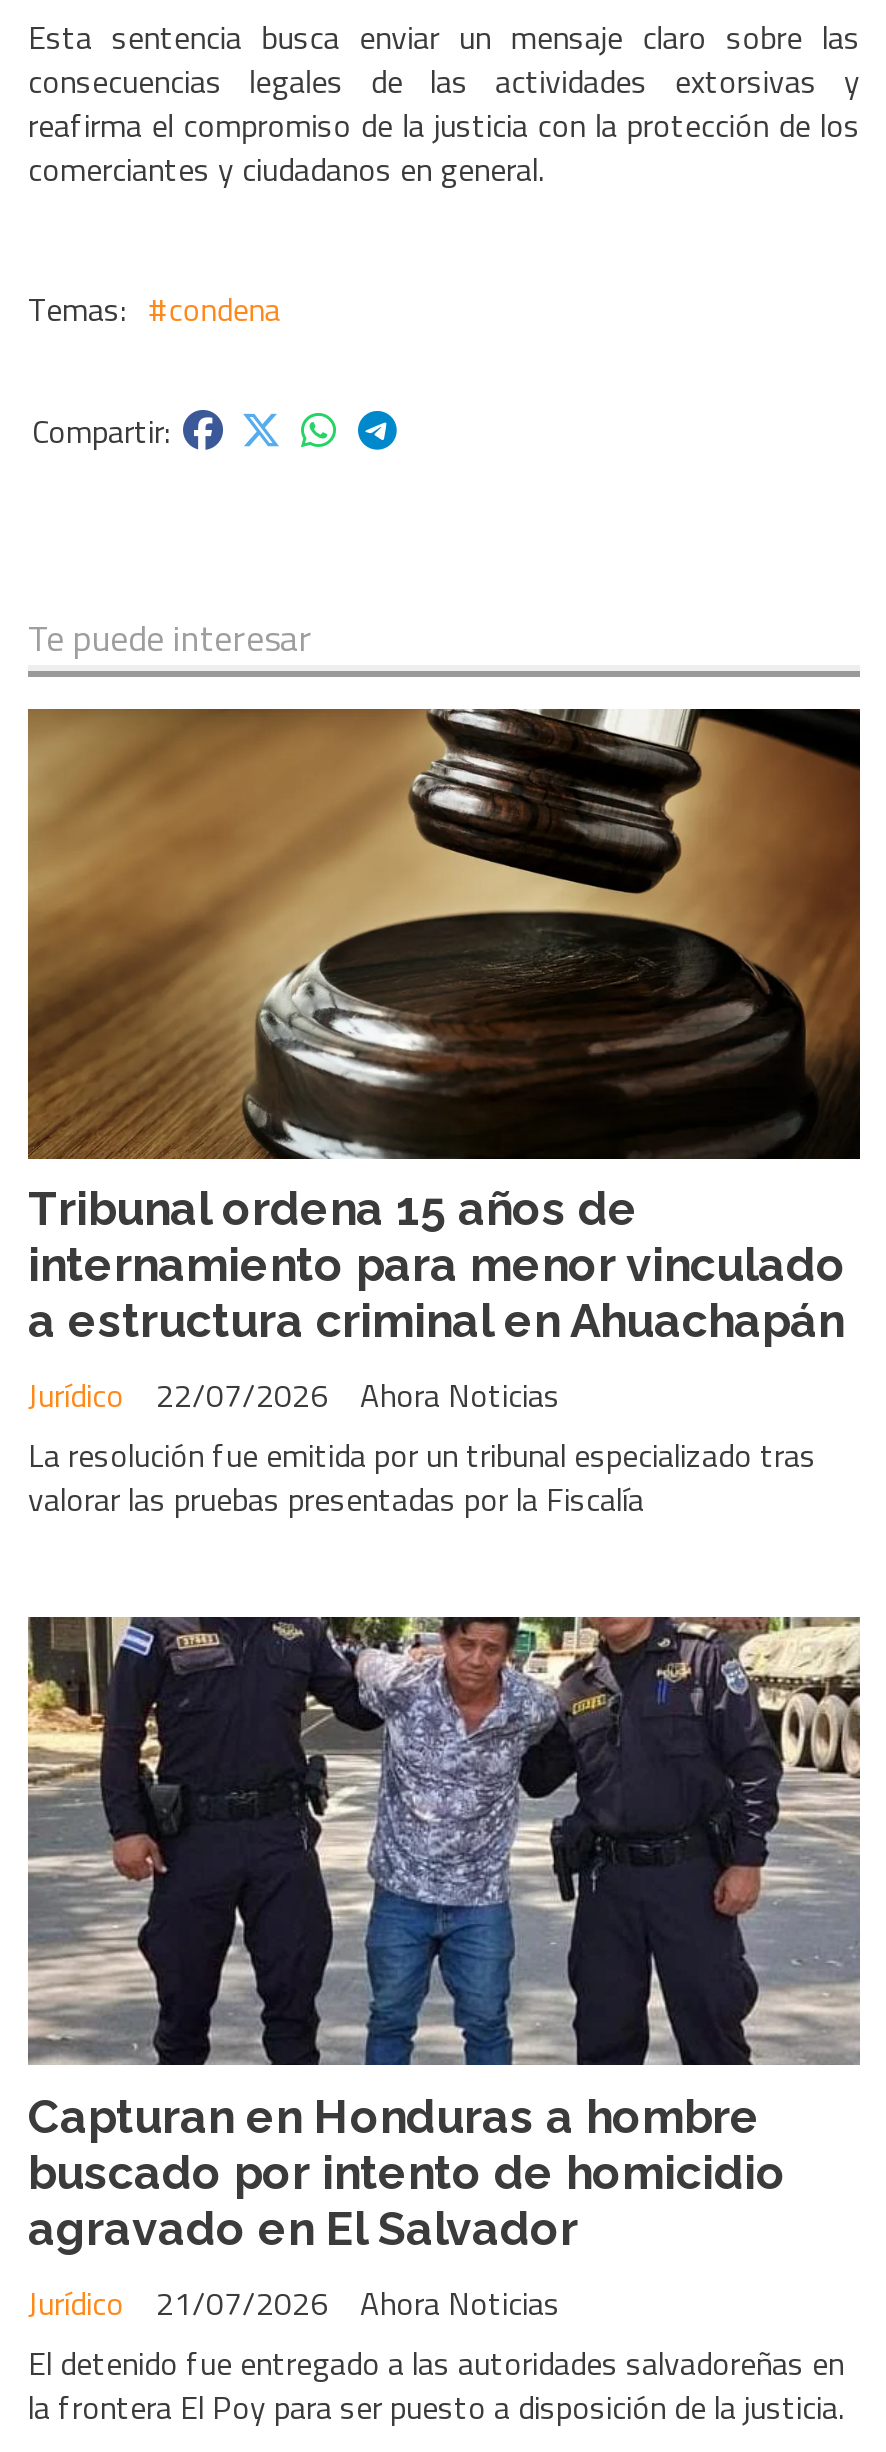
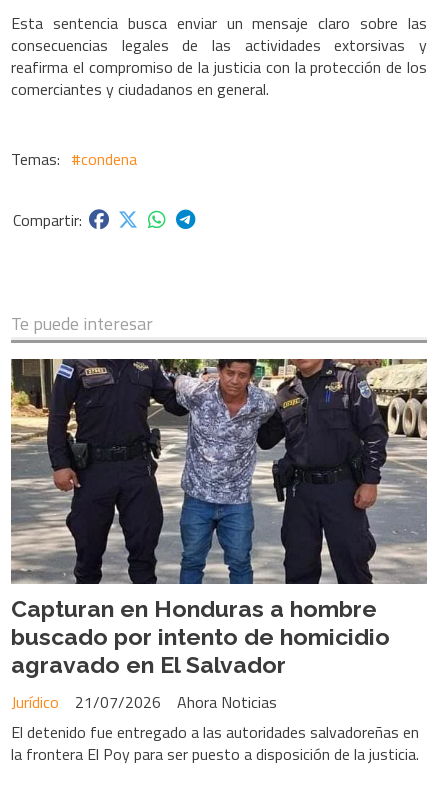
- [image]
- Tribunal ordena 15 años de
- internamiento para menor vinculado
- a estructura criminal en Ahuachapán
- Ahora Noticias
- Jurídico
- 22/07/2026
- La resolución fue emitida por un tribunal especializado tras
- valorar las pruebas presentadas por la Fiscalía
